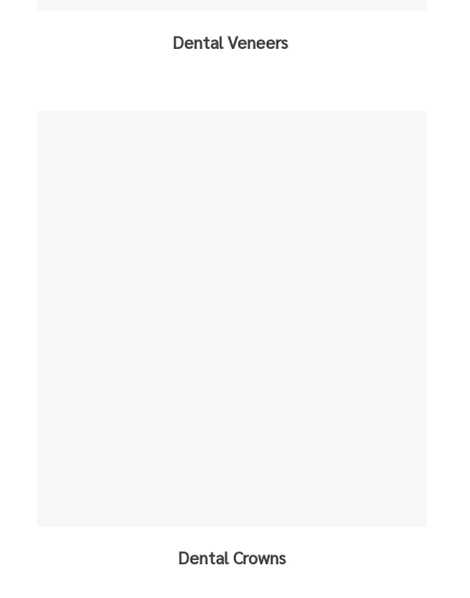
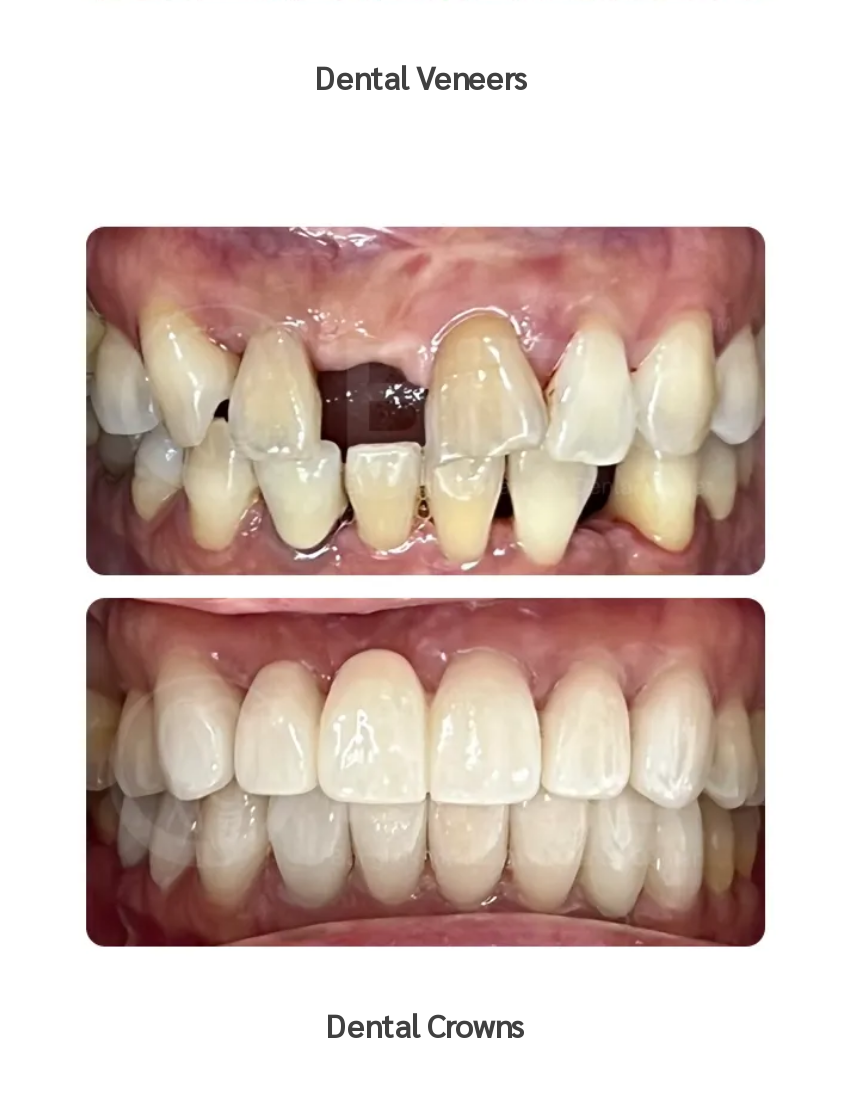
+ [image]

+ [image]
